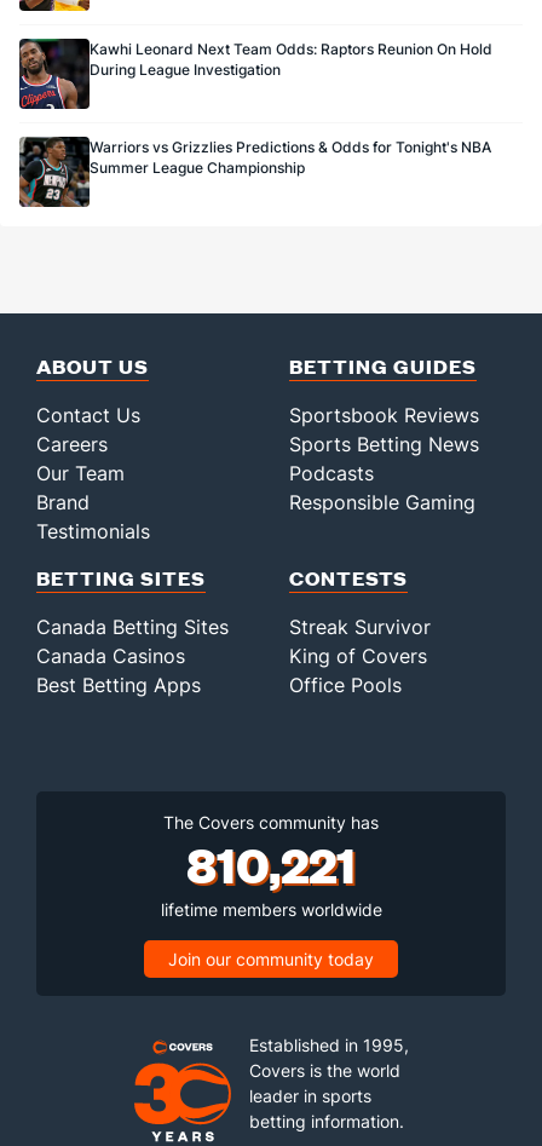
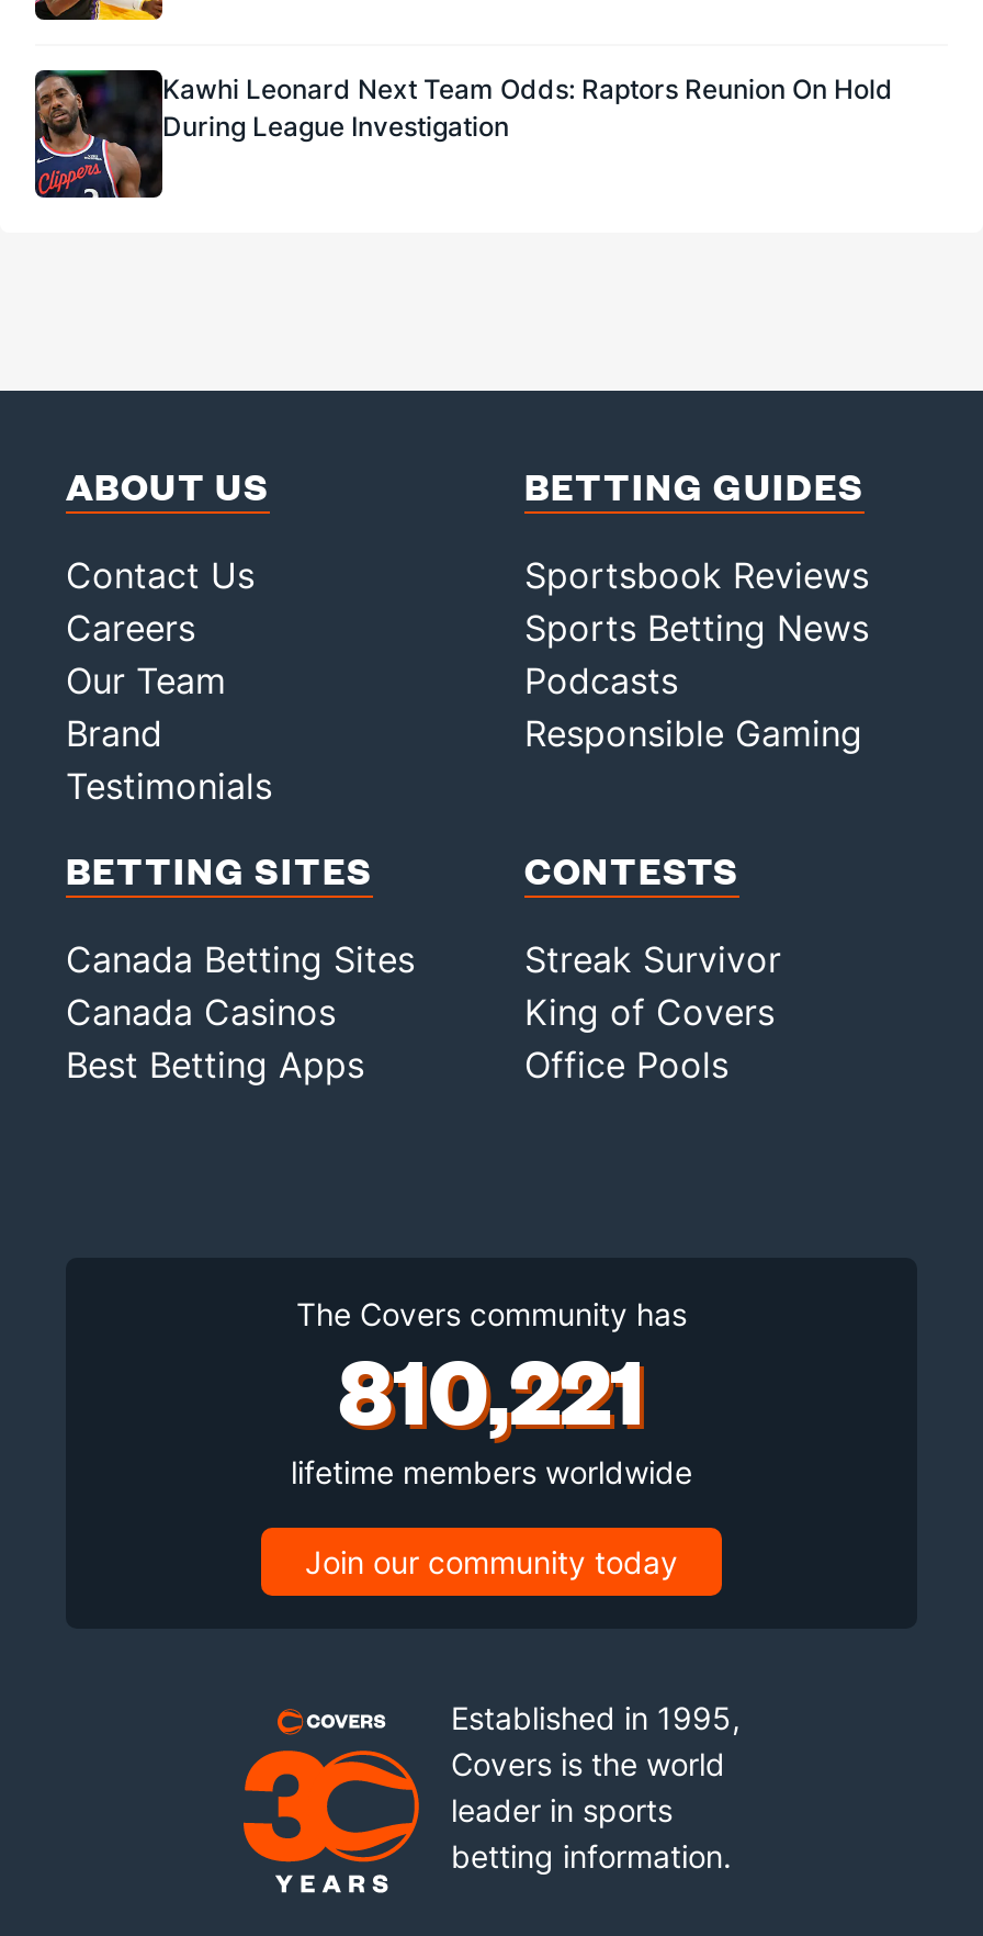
- [image]
- Warriors vs Grizzlies Predictions & Odds for Tonight's NBA
- Summer League Championship
